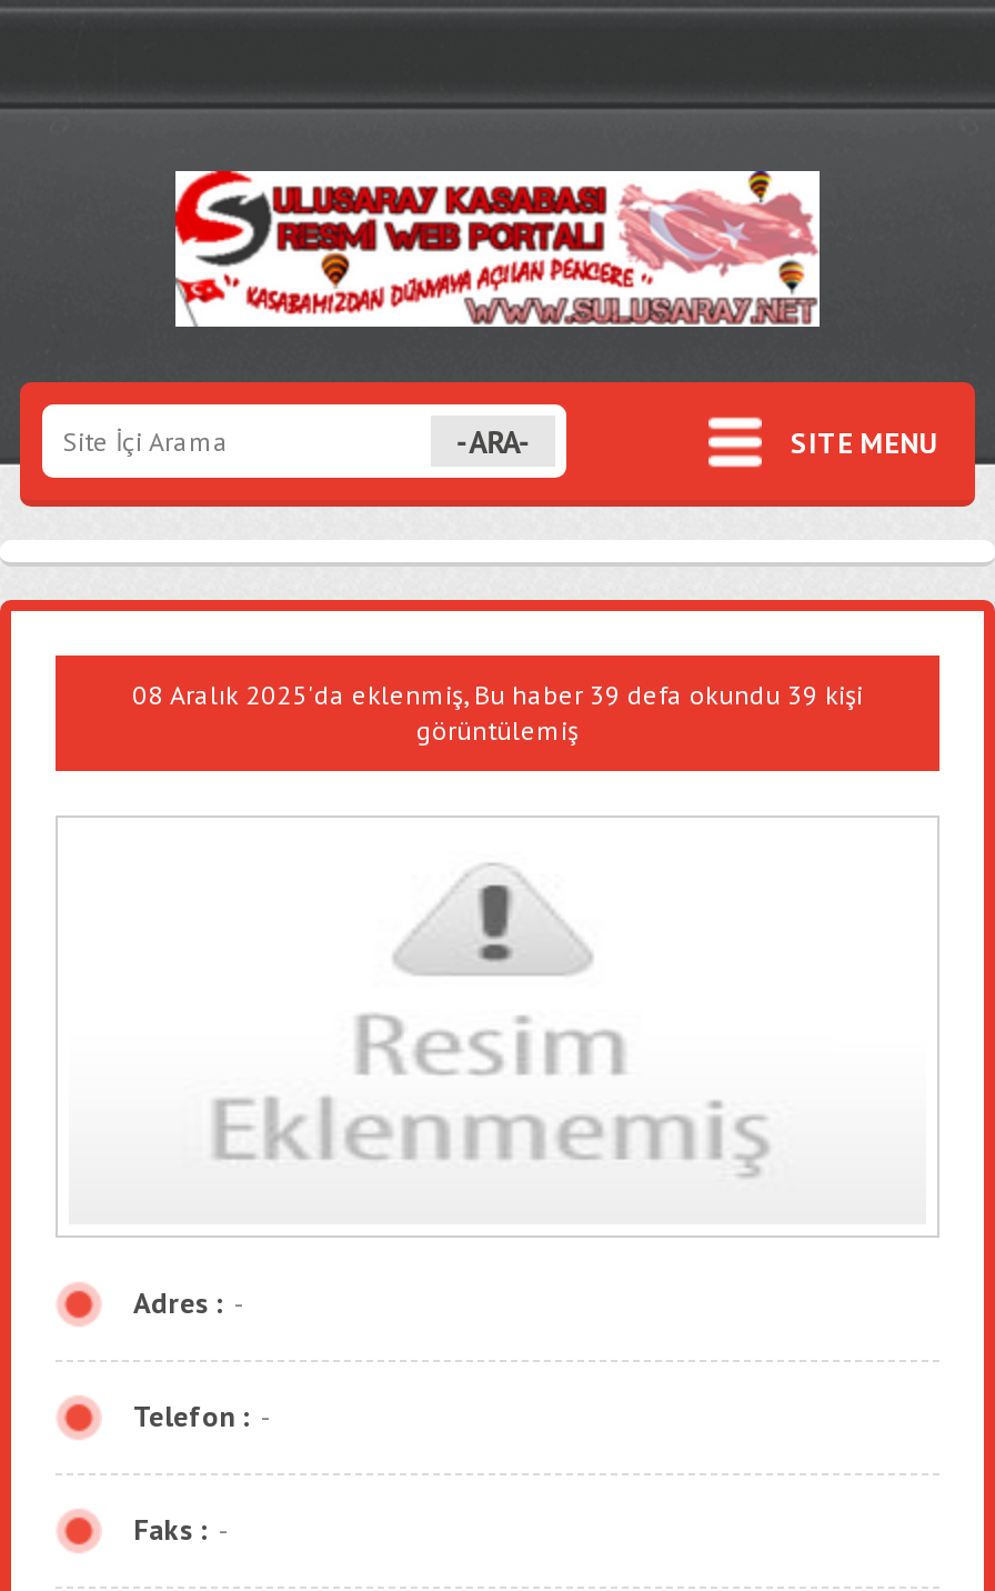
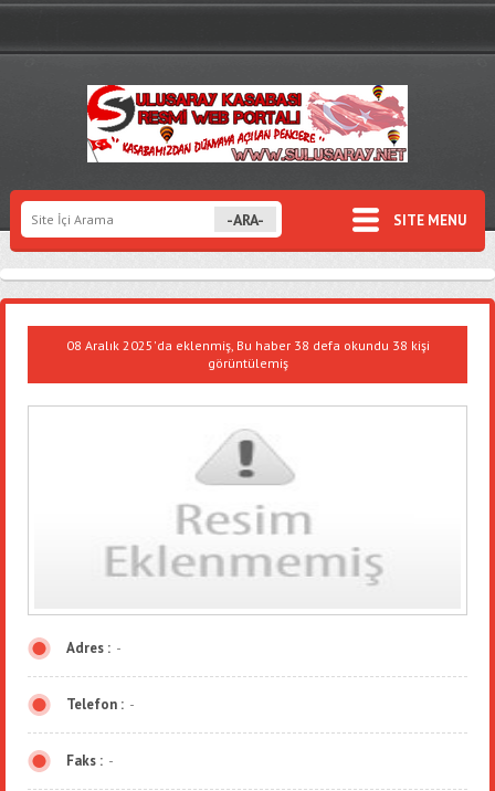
- 08 Aralık 2025'da eklenmiş, Bu haber 39 defa okundu 39 kişi
+ 08 Aralık 2025'da eklenmiş, Bu haber 38 defa okundu 38 kişi
